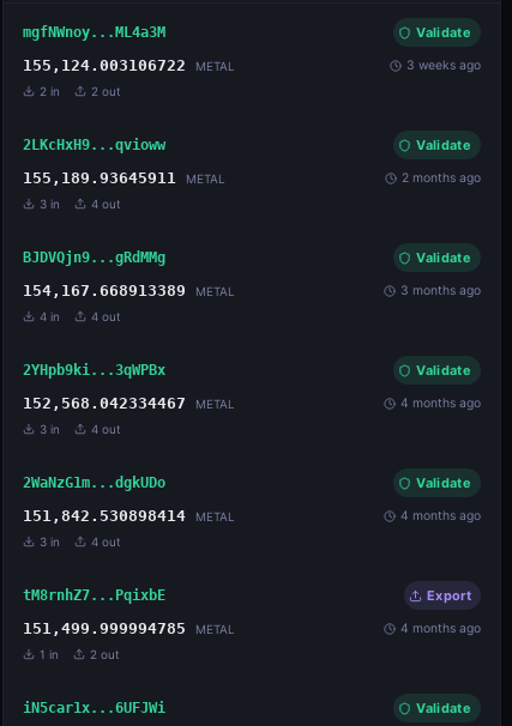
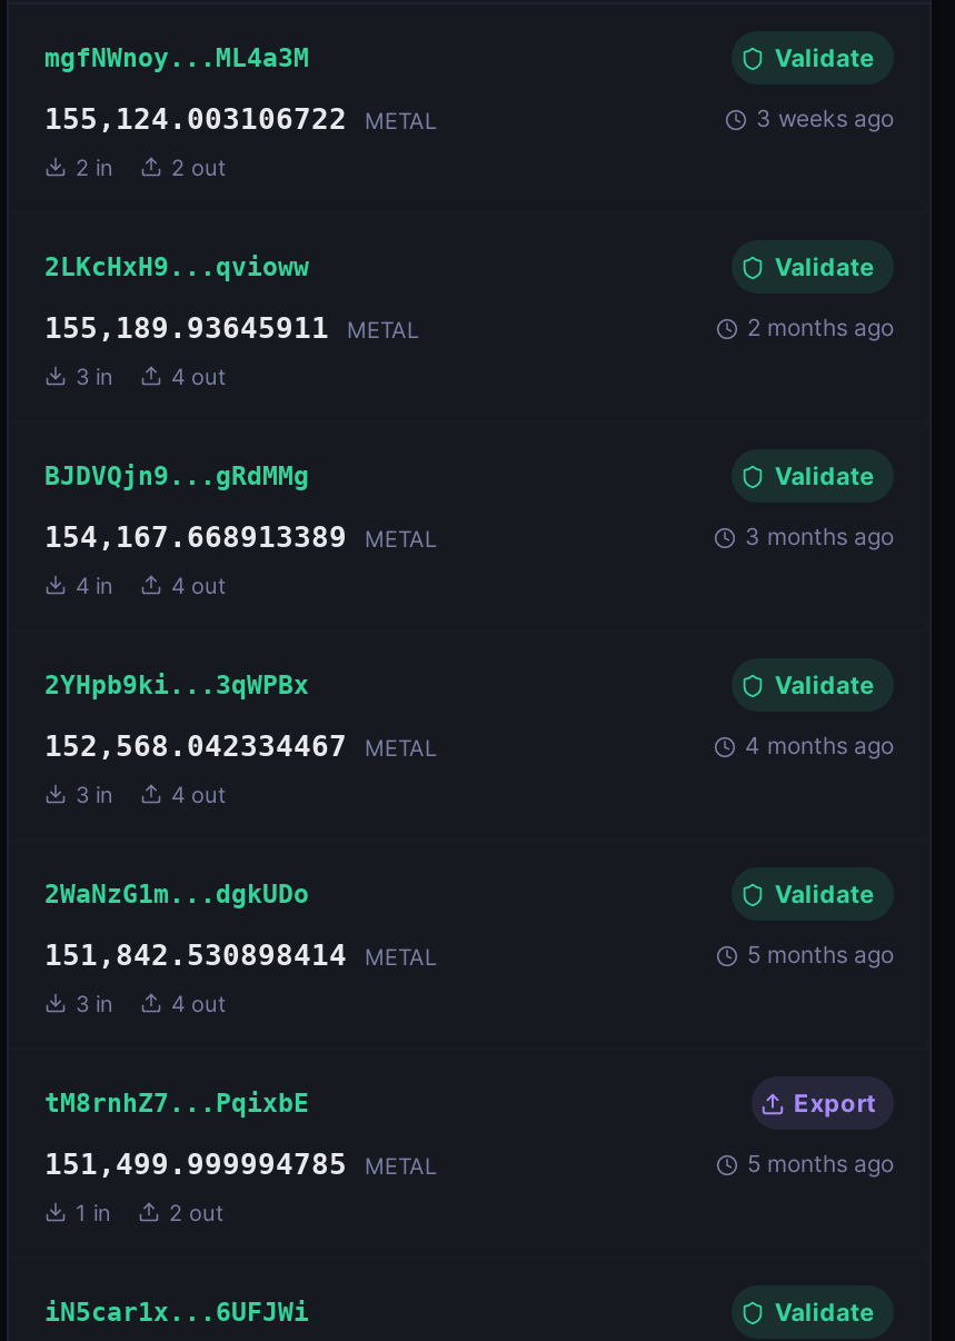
- 4 months ago
+ 5 months ago

- 4 months ago
+ 5 months ago
